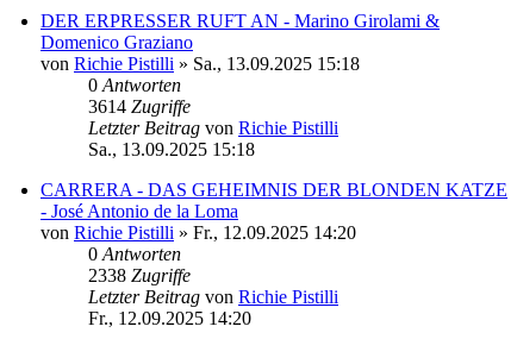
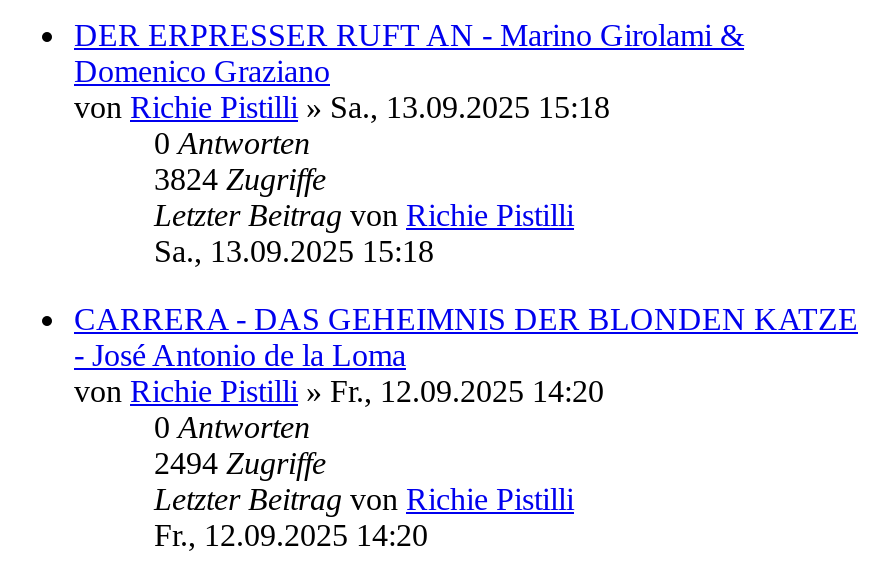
- 3614 Zugriffe
+ 3824 Zugriffe

- 2338 Zugriffe
+ 2494 Zugriffe
